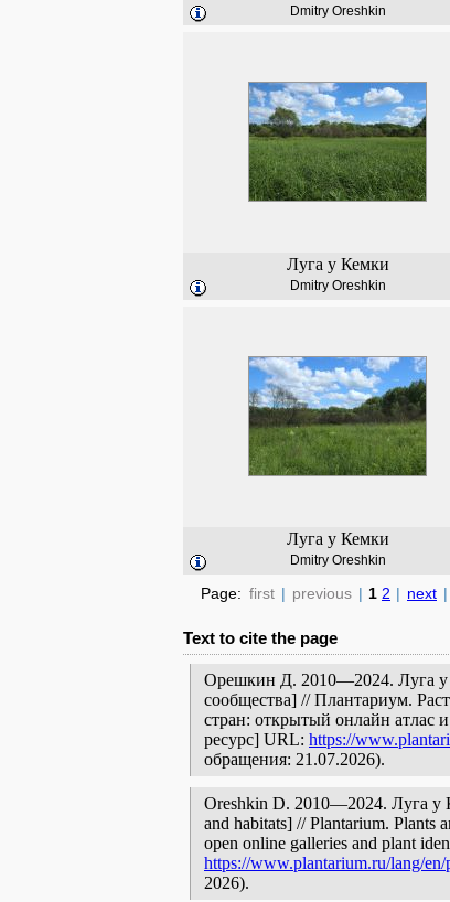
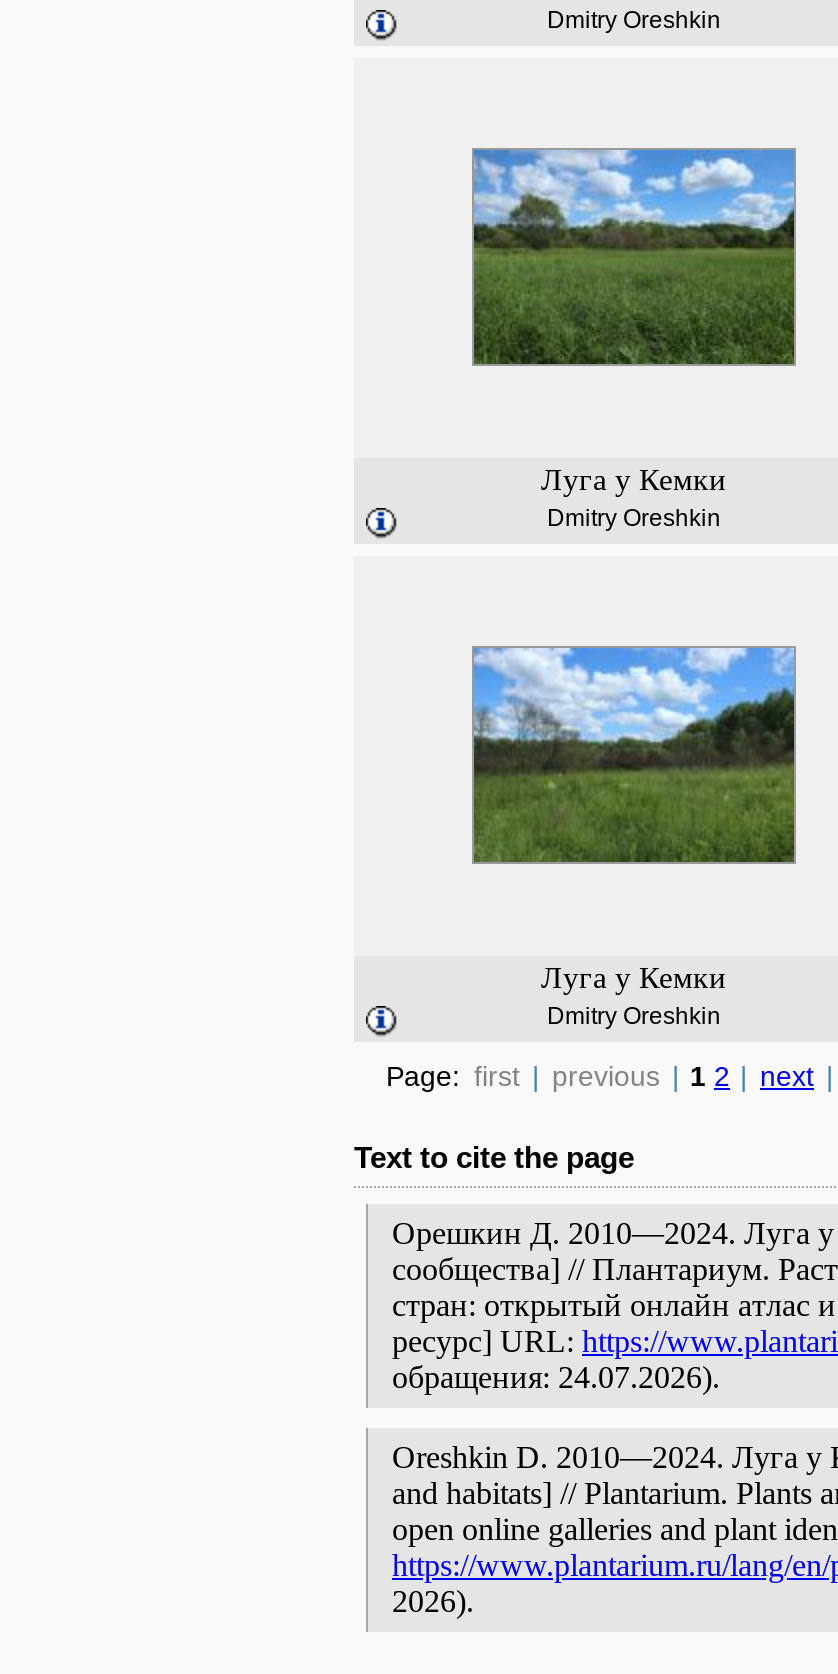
- обращения: 21.07.2026).
+ обращения: 24.07.2026).
